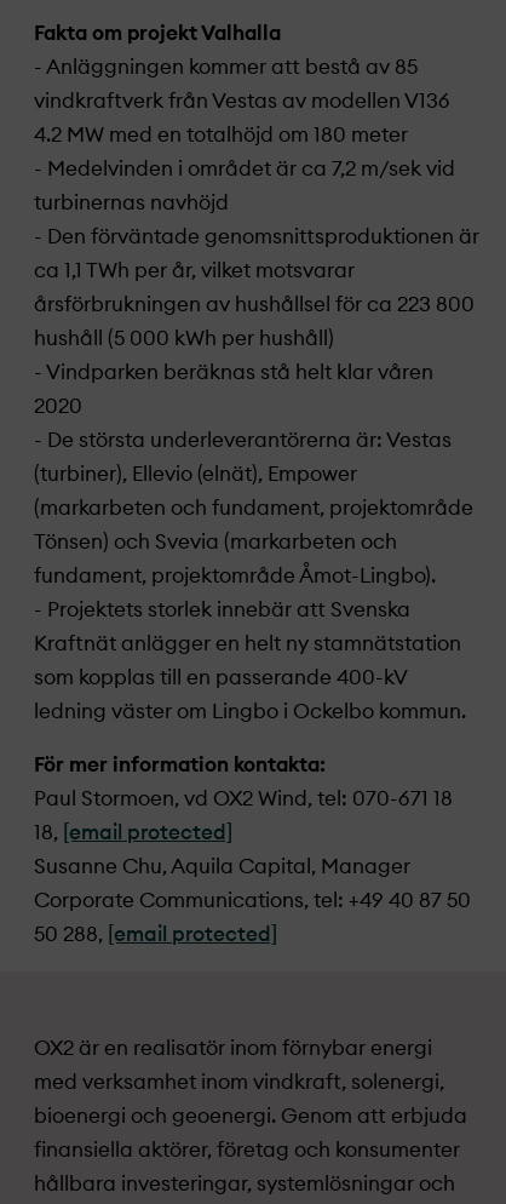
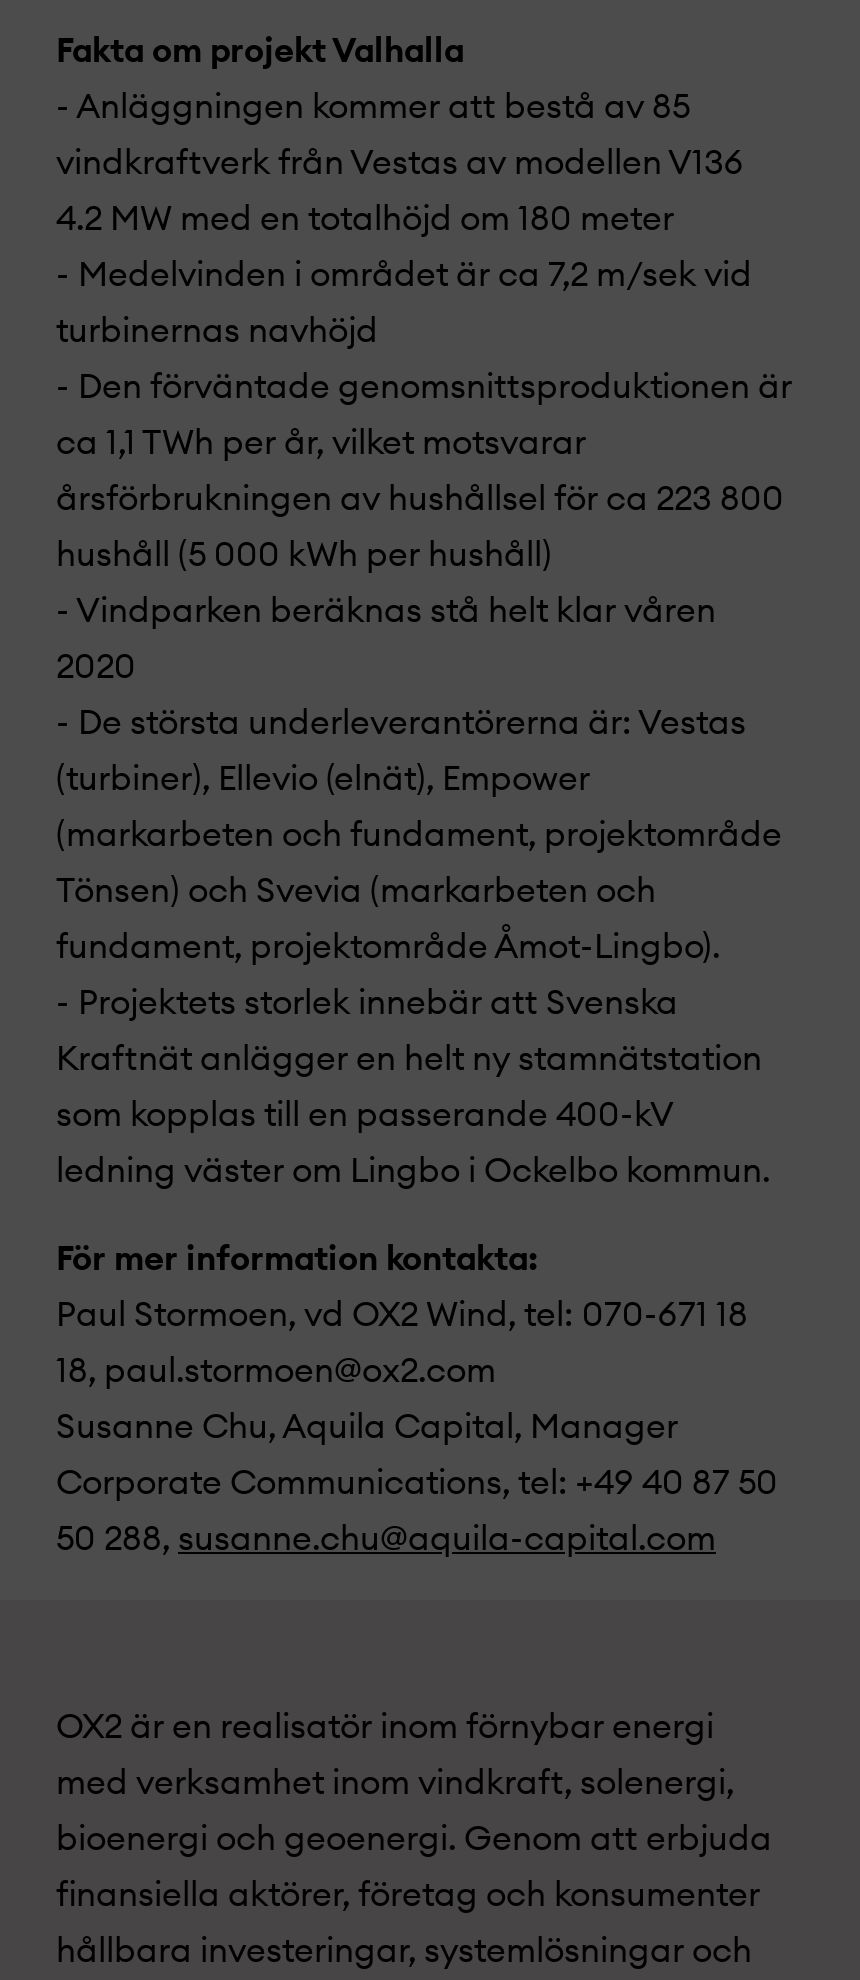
- 18, [email protected]
+ 18, paul.stormoen@ox2.com

- 50 288, [email protected]
+ 50 288, susanne.chu@aquila-capital.com
